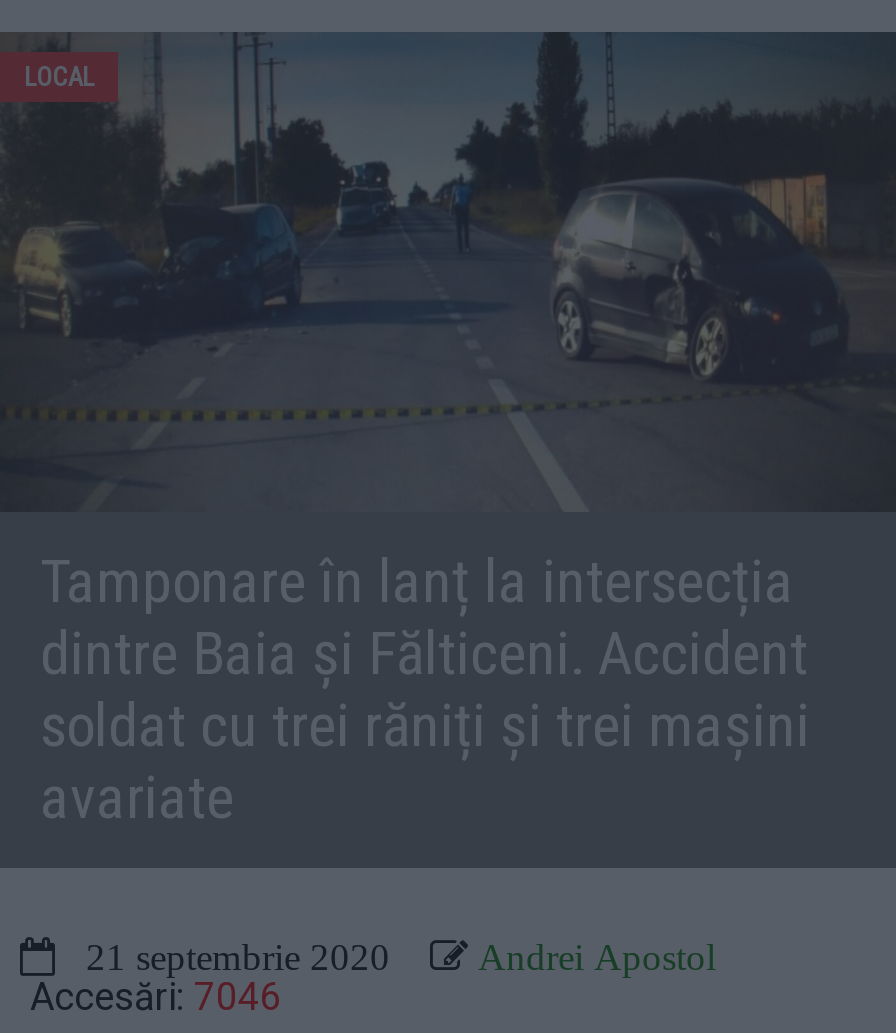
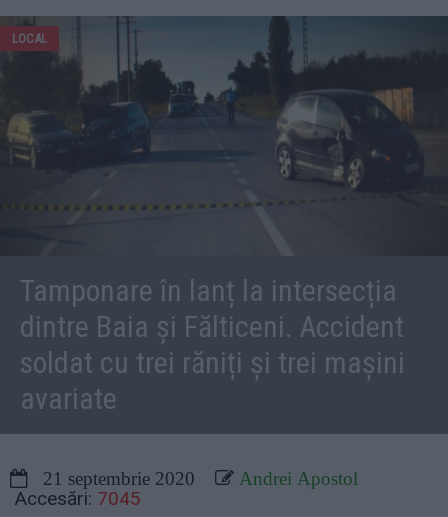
- Accesări: 7046
+ Accesări: 7045
